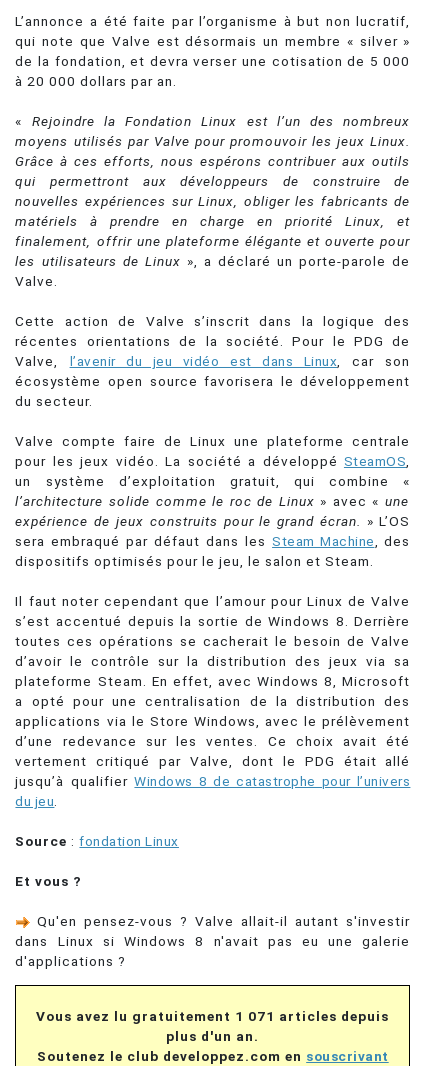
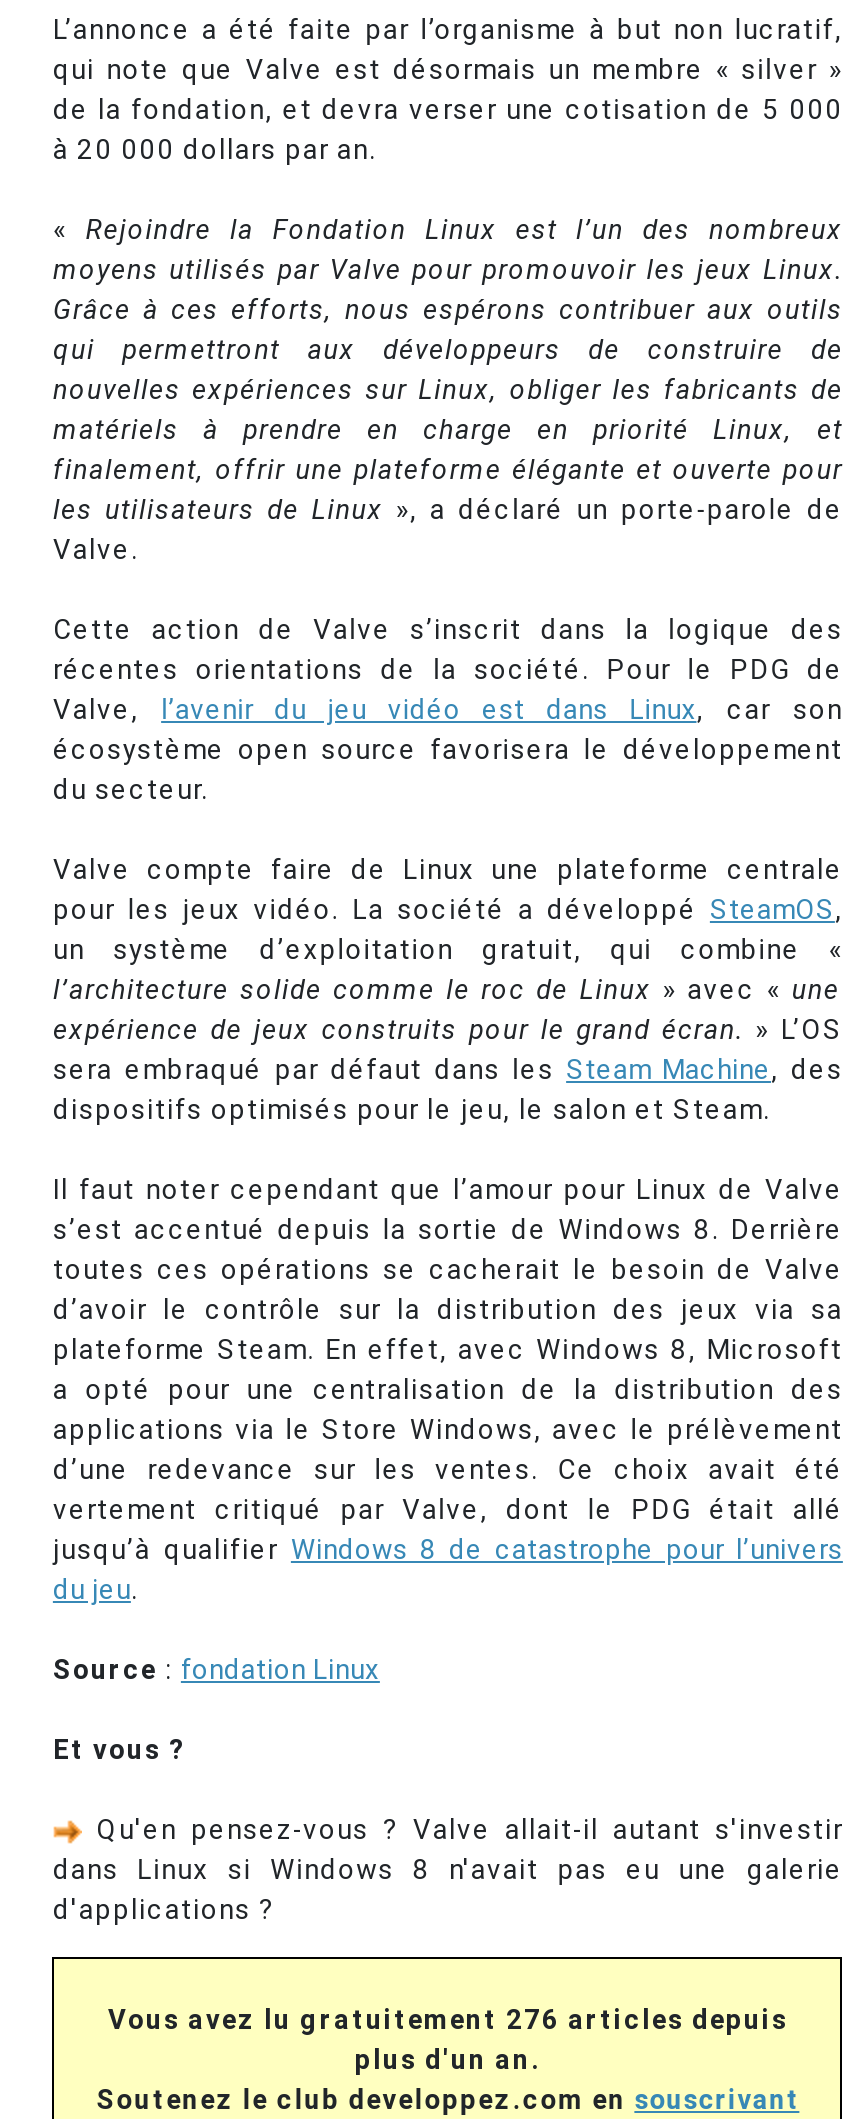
- Vous avez lu gratuitement 1 071 articles depuis
+ Vous avez lu gratuitement 276 articles depuis
